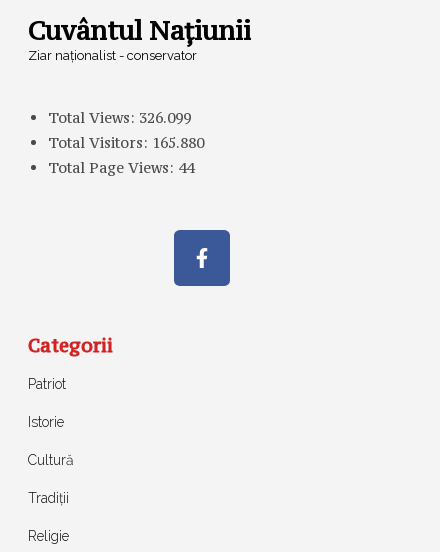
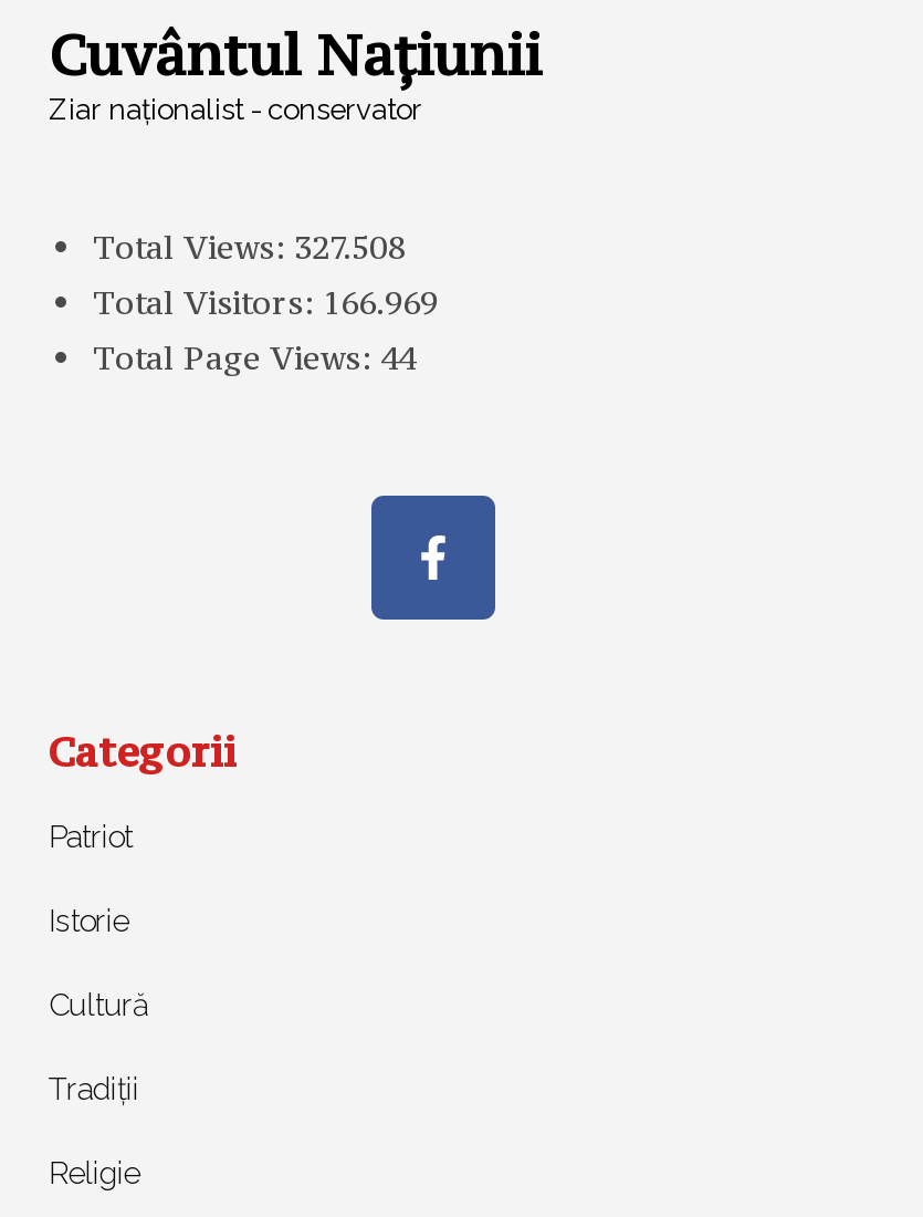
- Total Views: 326.099
+ Total Views: 327.508

- Total Visitors: 165.880
+ Total Visitors: 166.969
